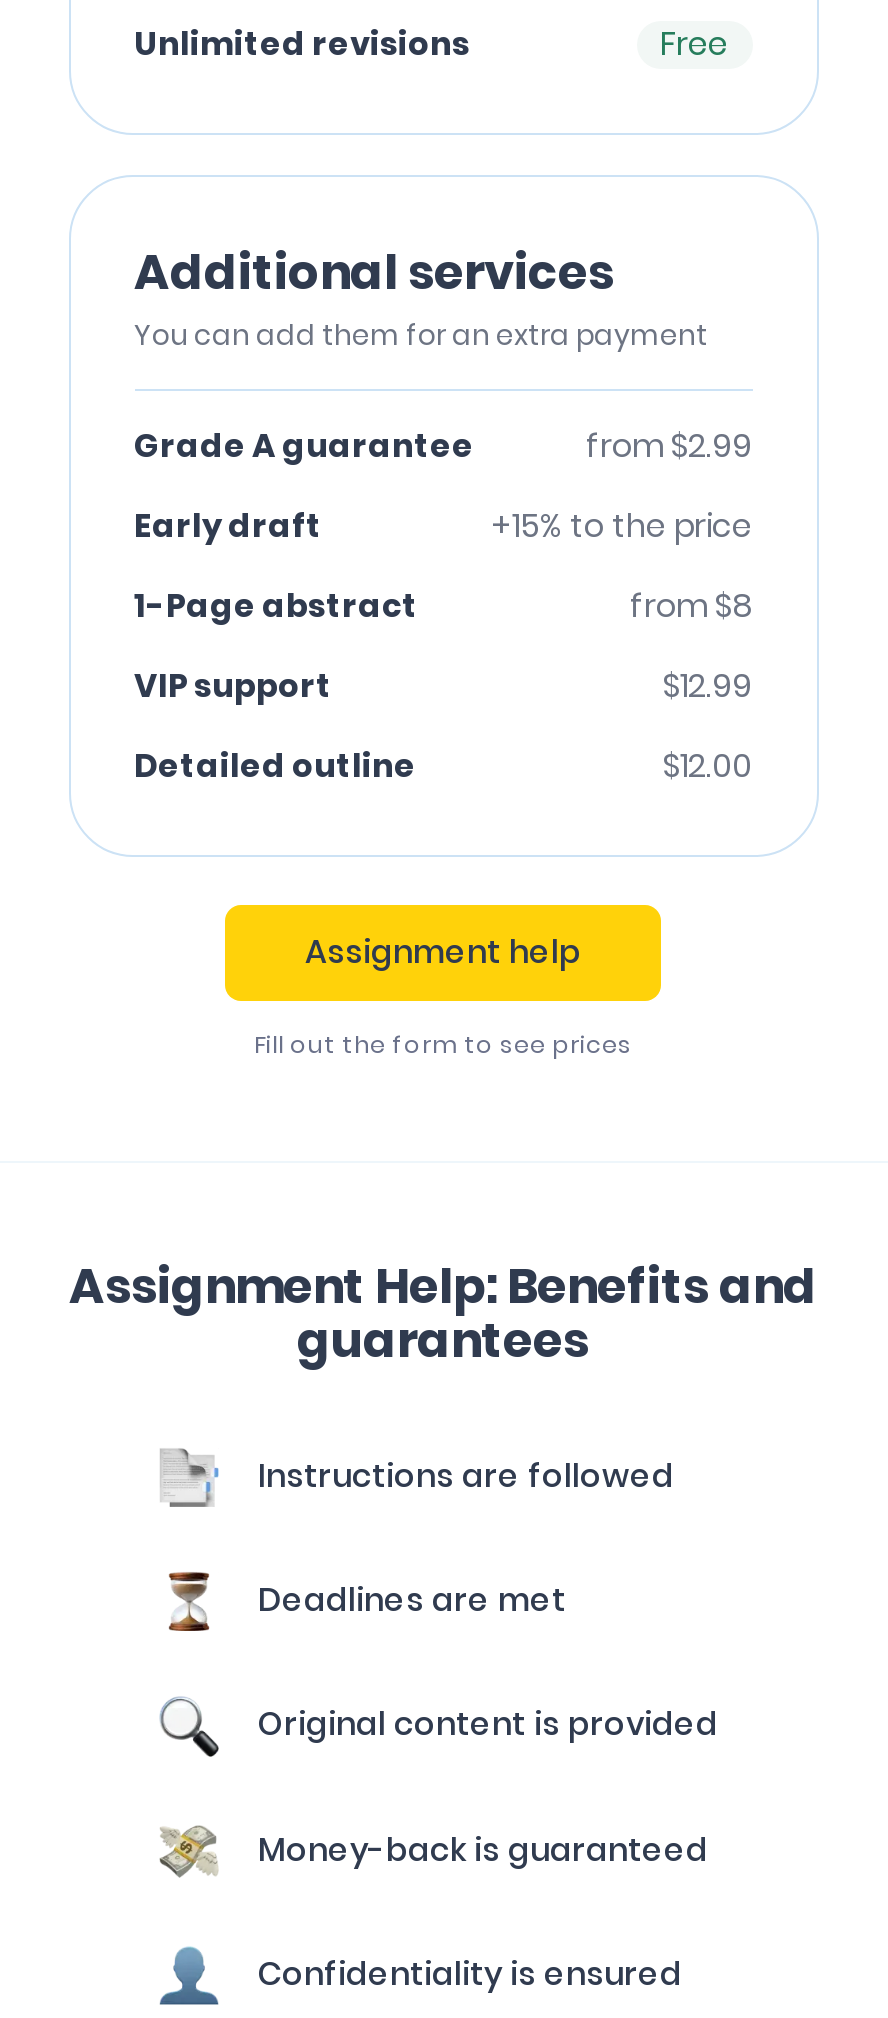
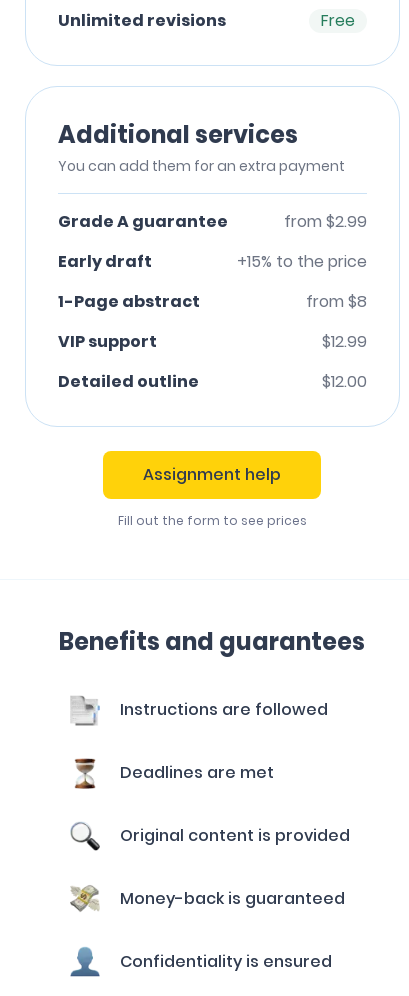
- Assignment Help: Benefits and
- guarantees
+ Benefits and guarantees
